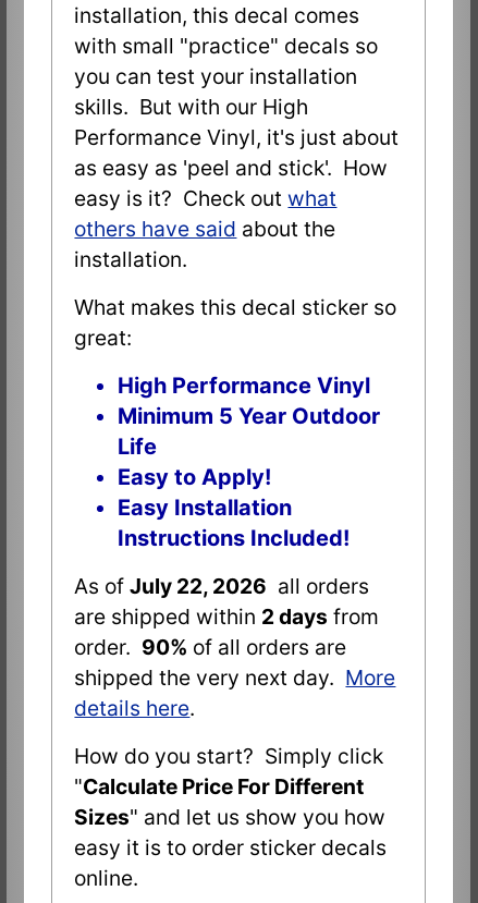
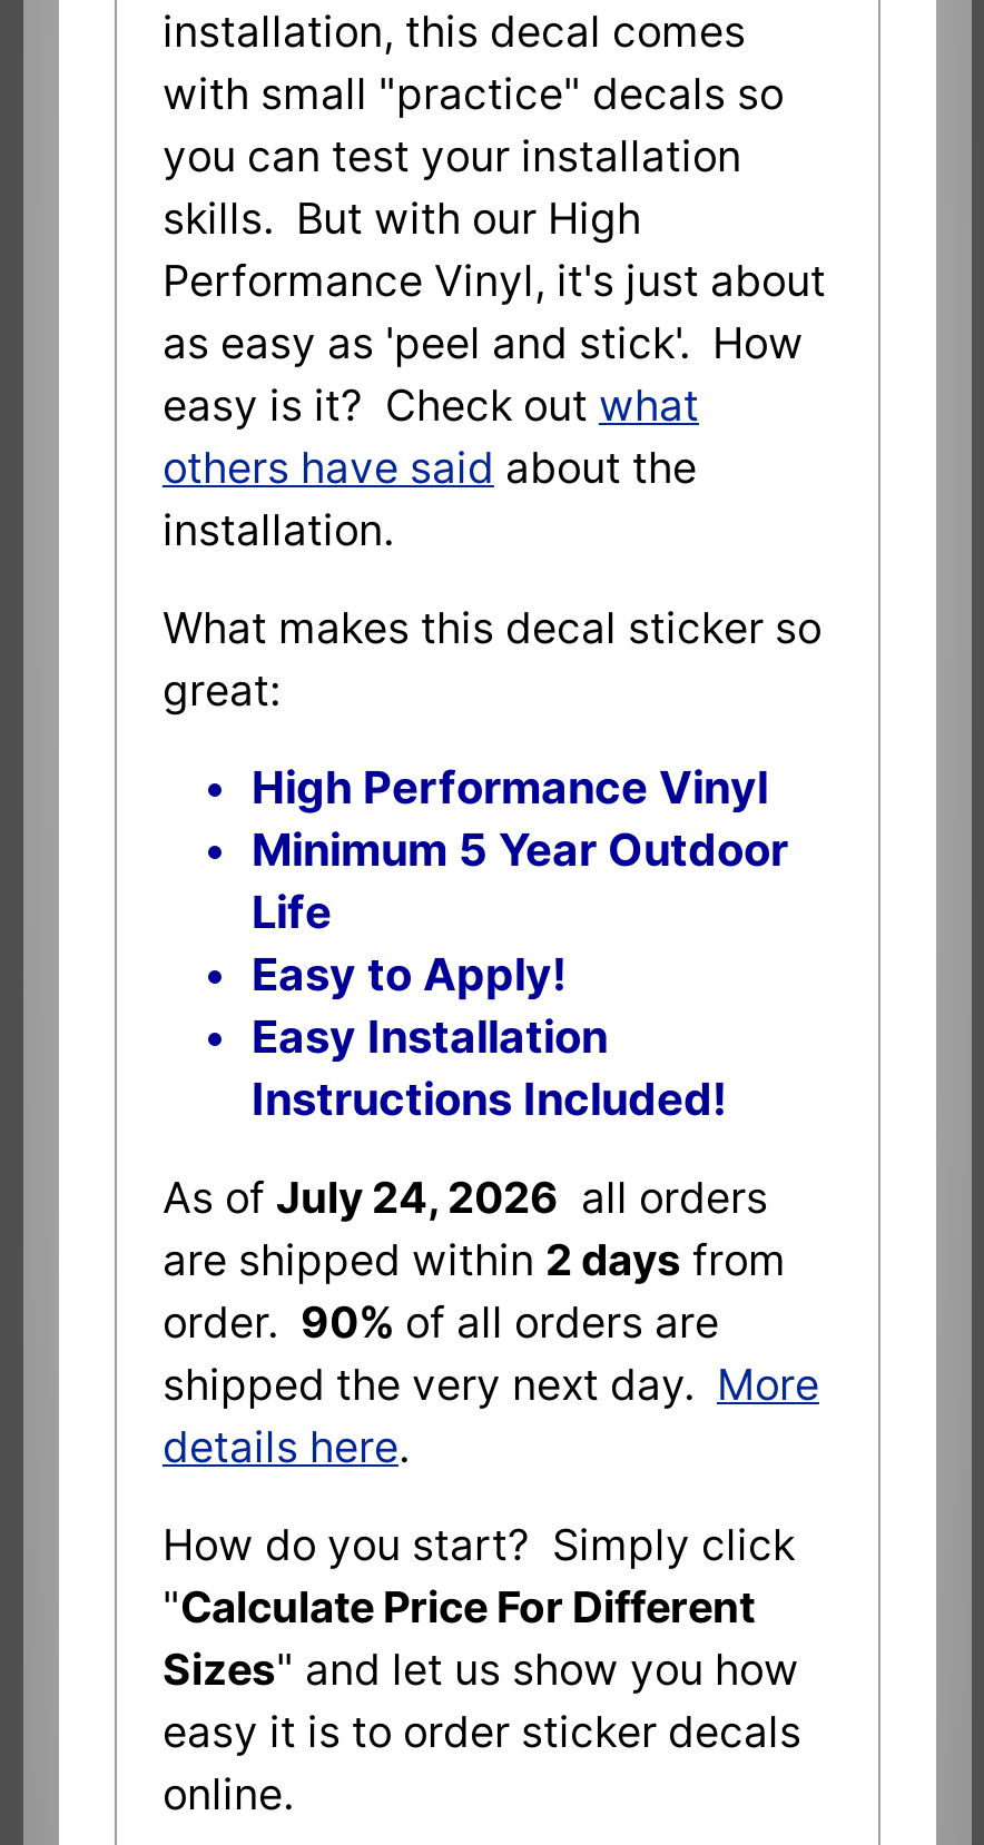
- As of July 22, 2026 all orders
+ As of July 24, 2026 all orders
